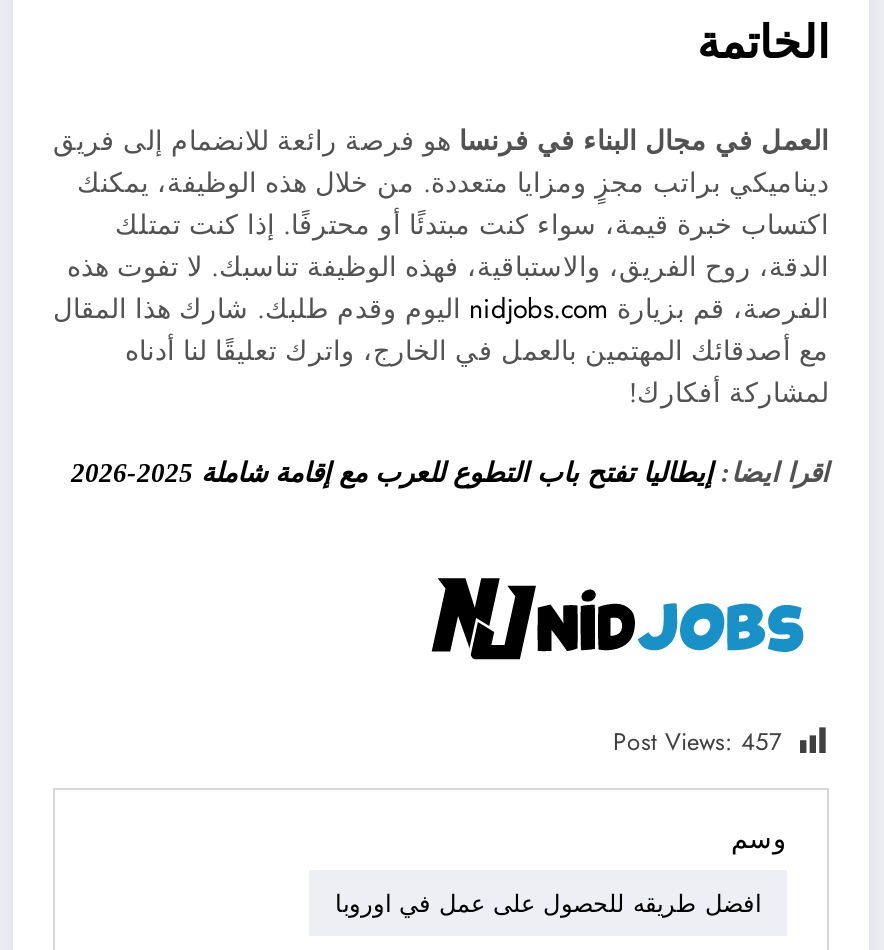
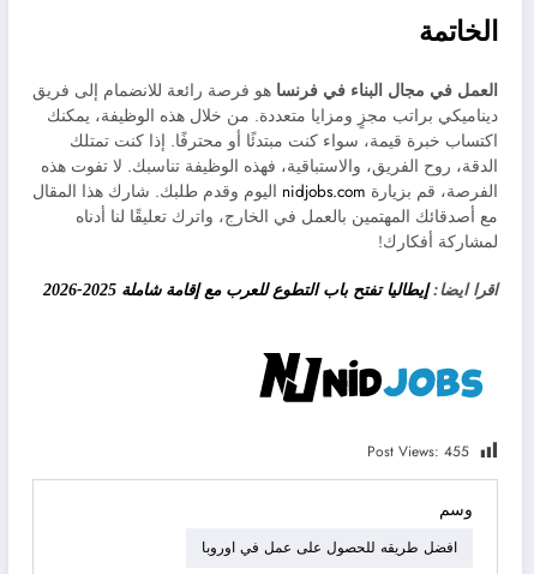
- Post Views: 457
+ Post Views: 455
